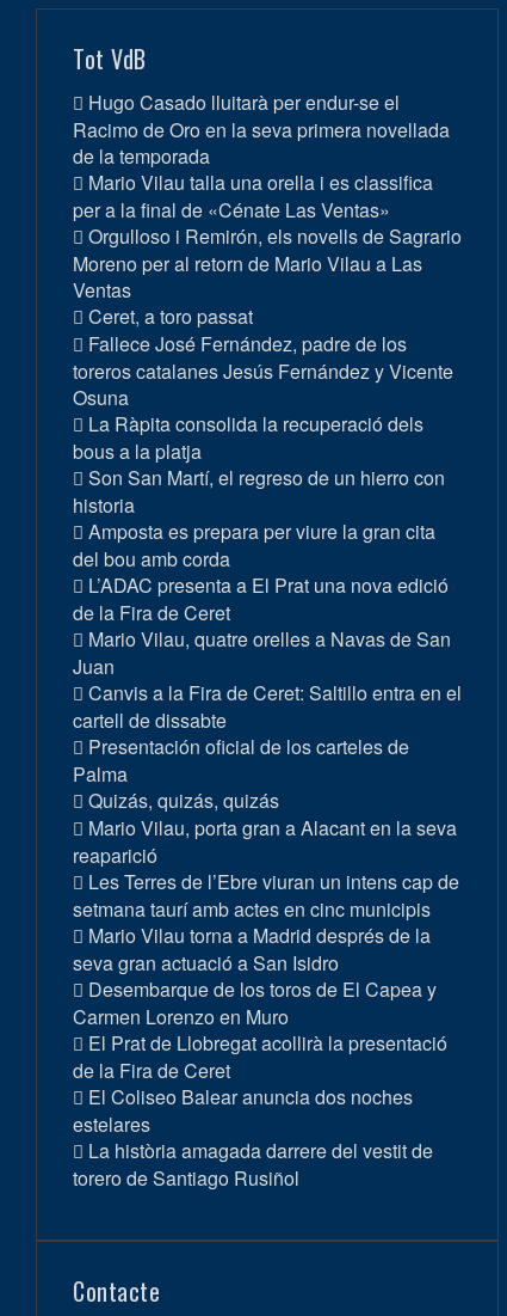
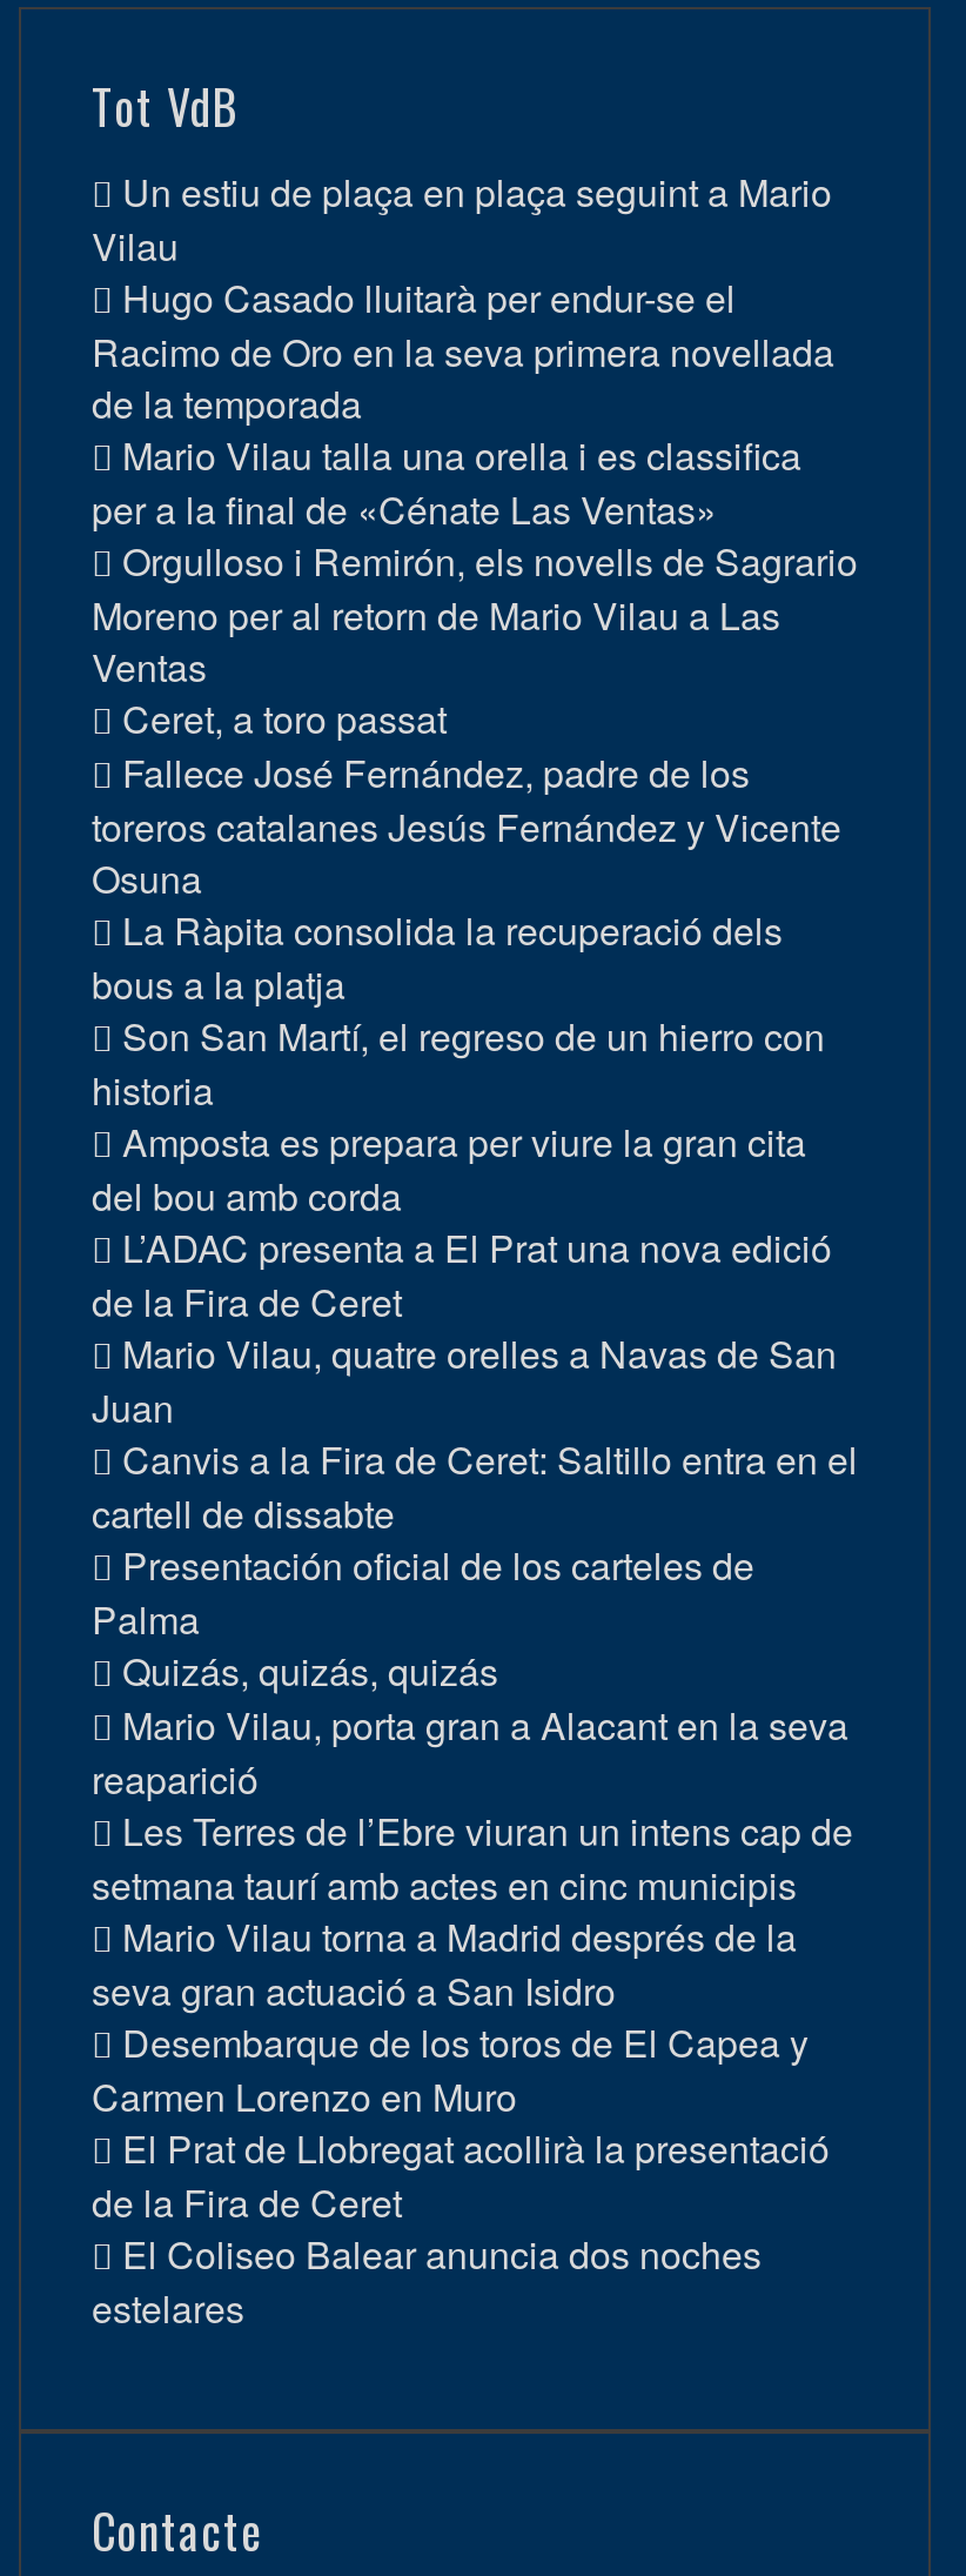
+ Un estiu de plaça en plaça seguint a Mario
+ Vilau

moved down: Hugo Casado lluitarà per endur-se el | Racimo de Oro en la seva primera novellada | de la temporada | ... | El Coliseo Balear anuncia dos noches | estelares

- La història amagada darrere del vestit de
- torero de Santiago Rusiñol
